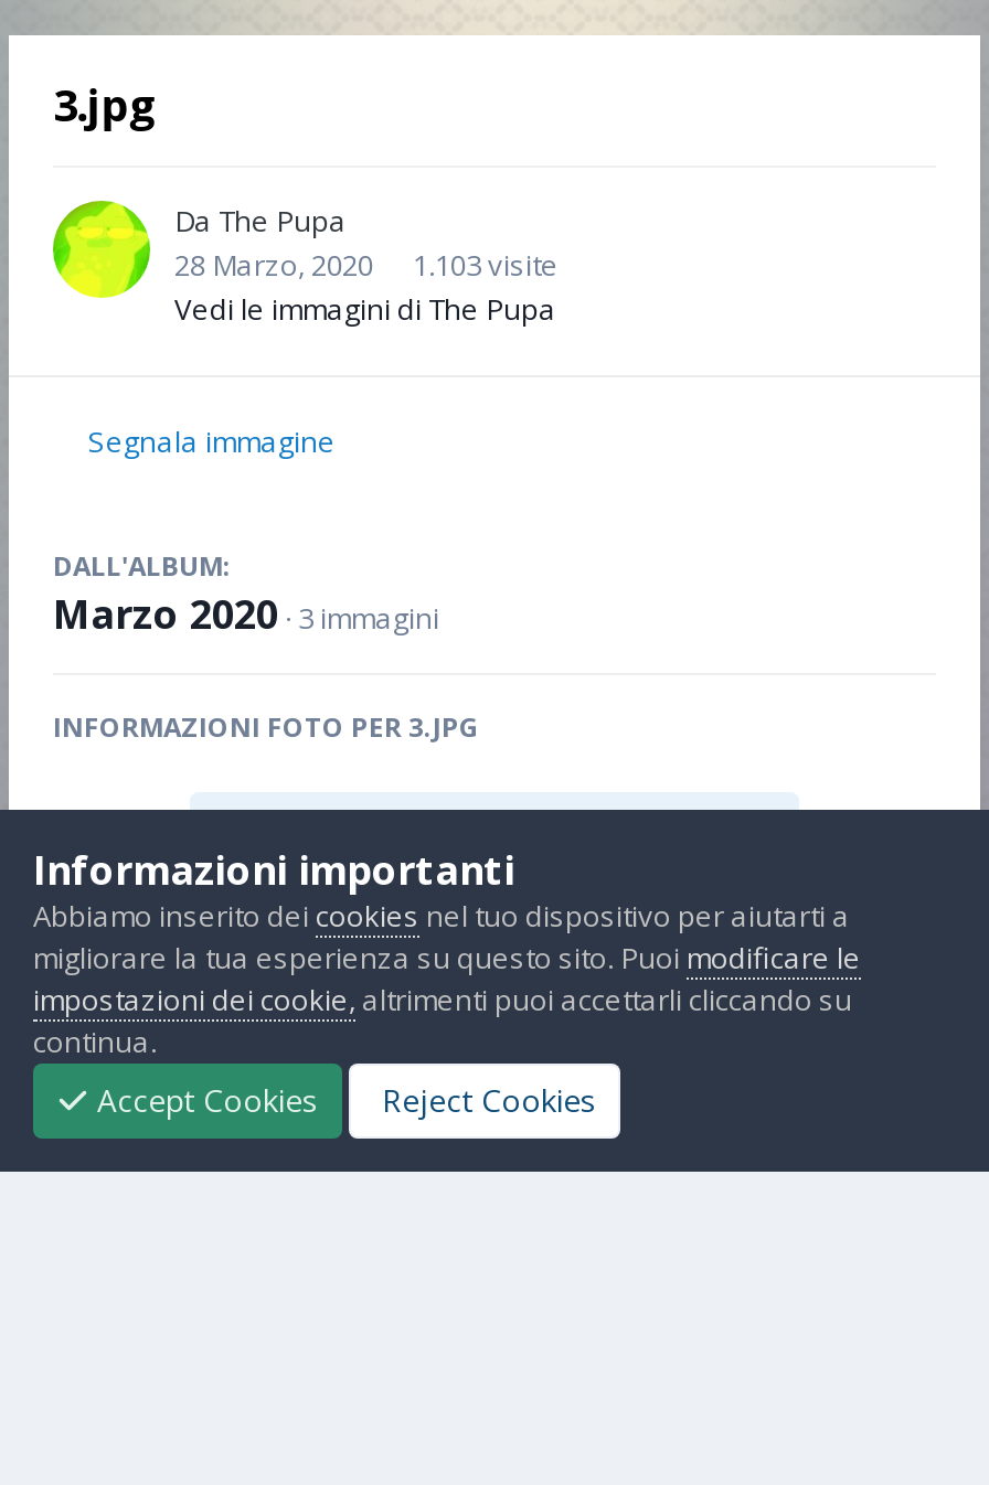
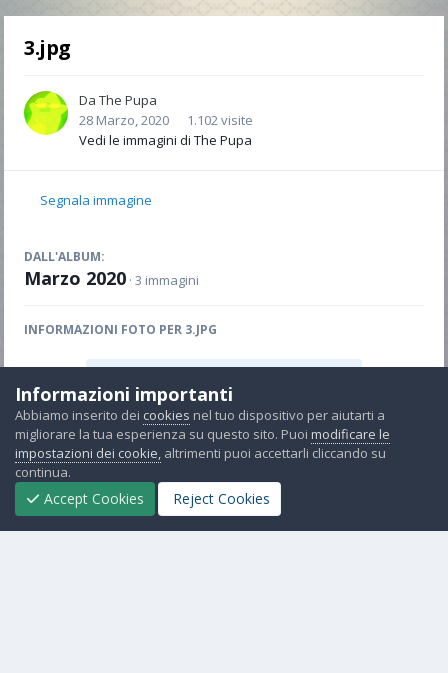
- 28 Marzo, 2020 1.103 visite
+ 28 Marzo, 2020 1.102 visite
